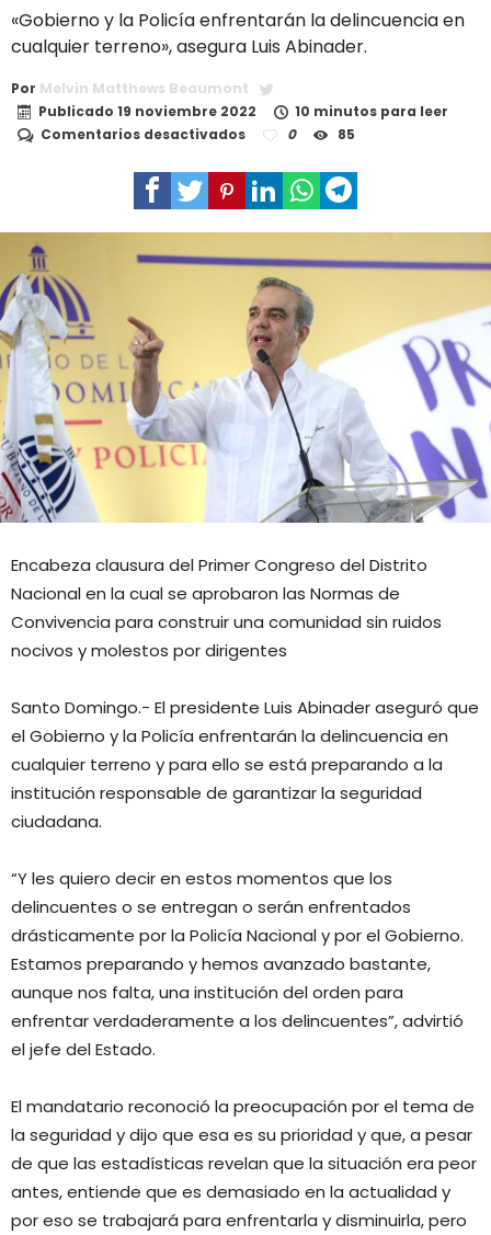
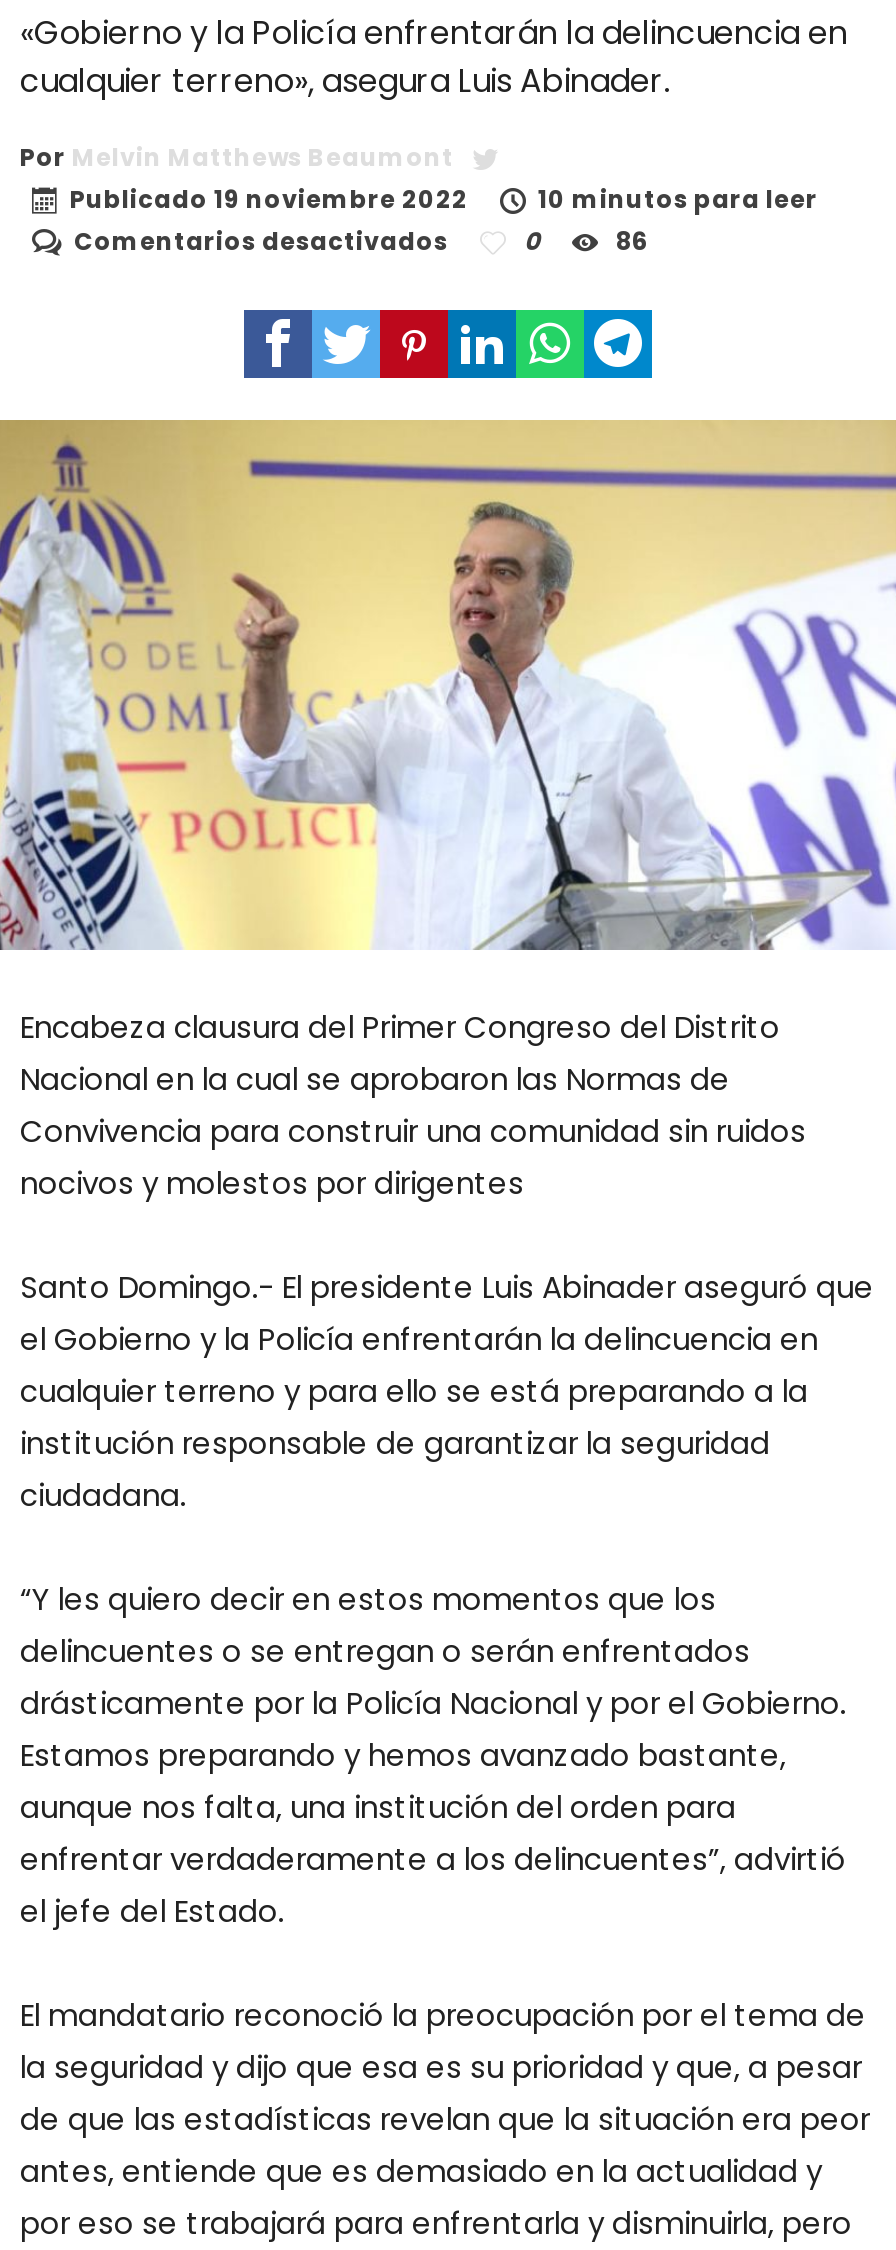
- 85
+ 86
